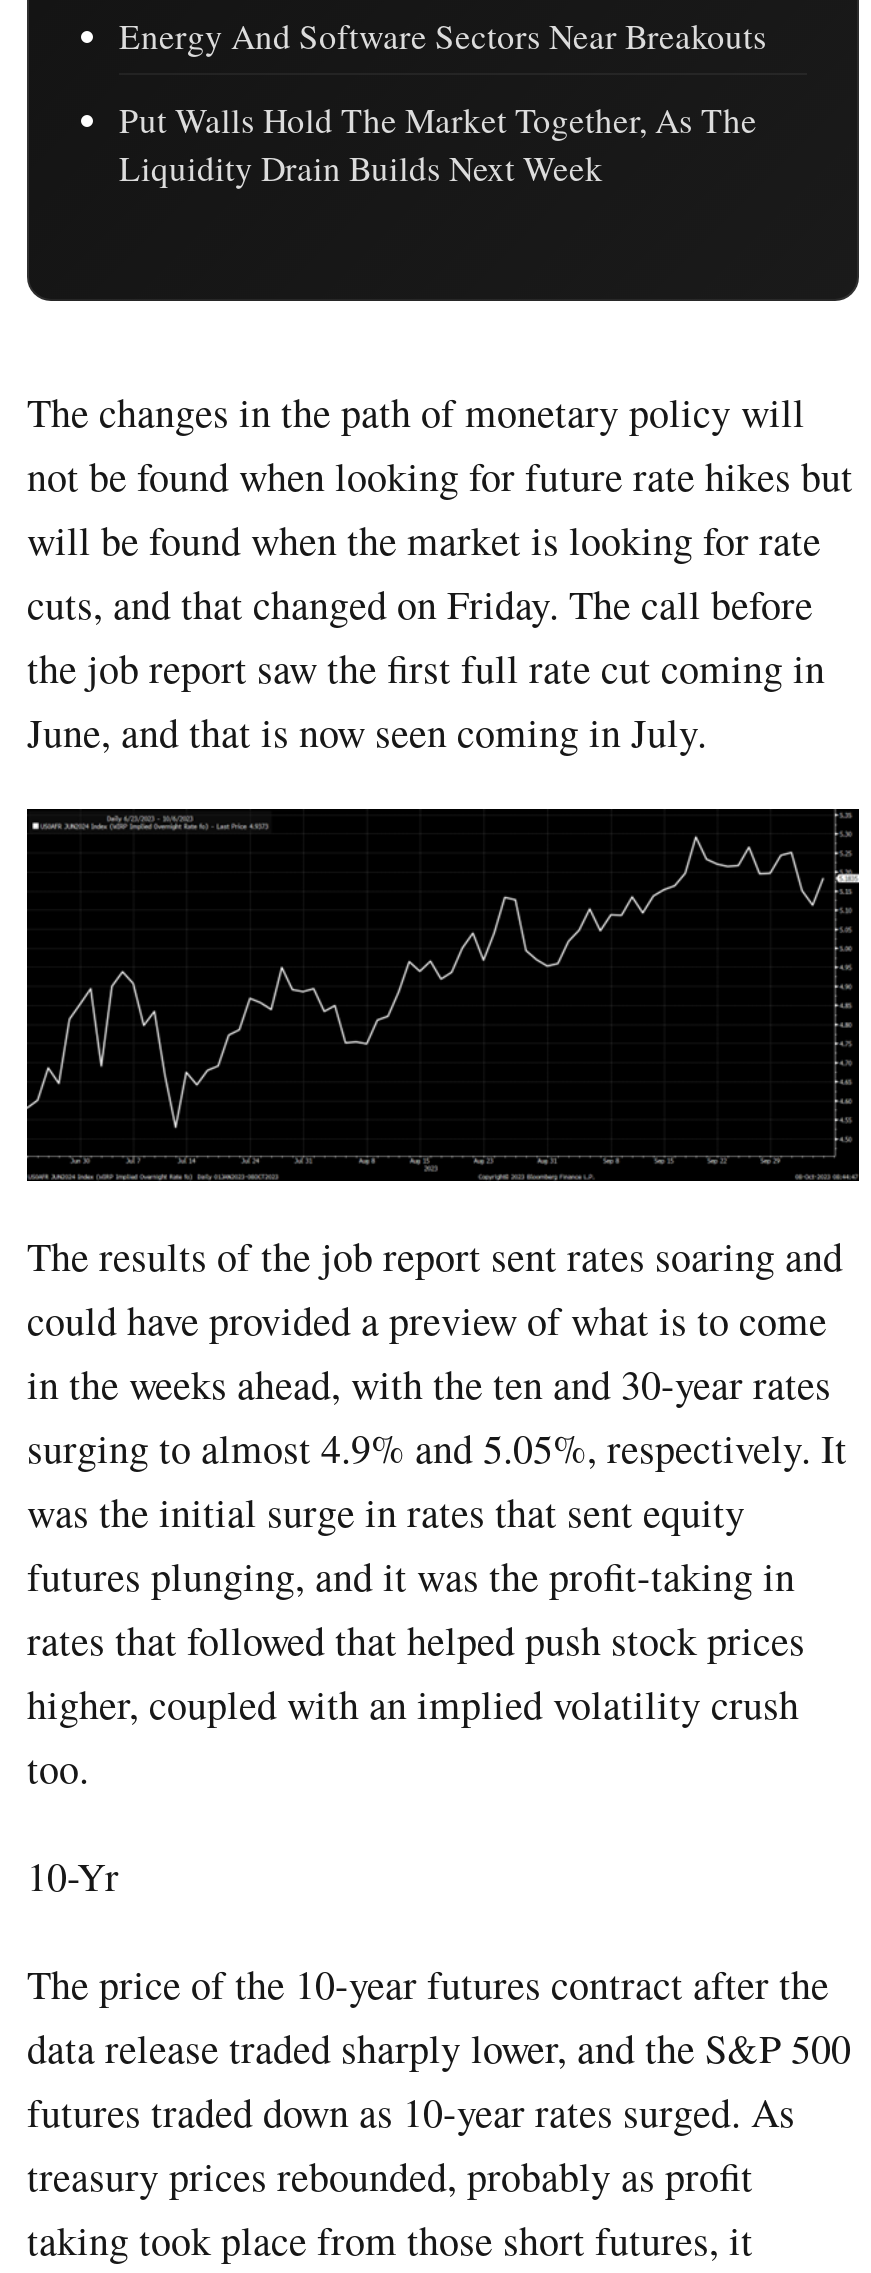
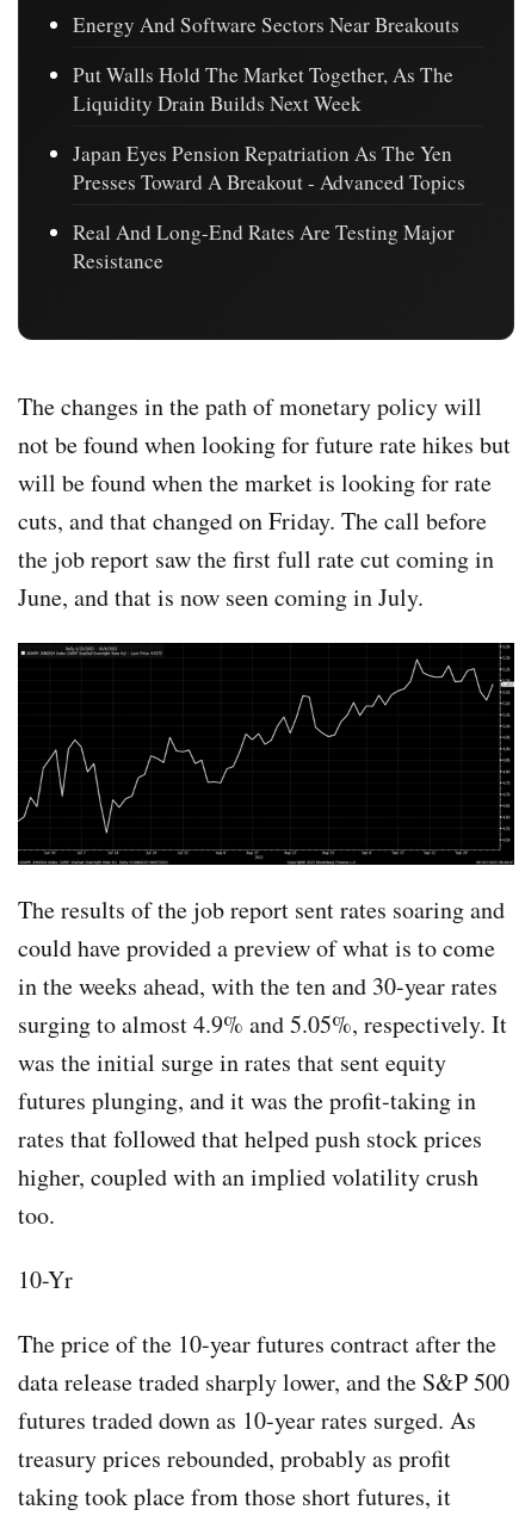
+ Japan Eyes Pension Repatriation As The Yen
+ Presses Toward A Breakout - Advanced Topics
+ Real And Long-End Rates Are Testing Major
+ Resistance
